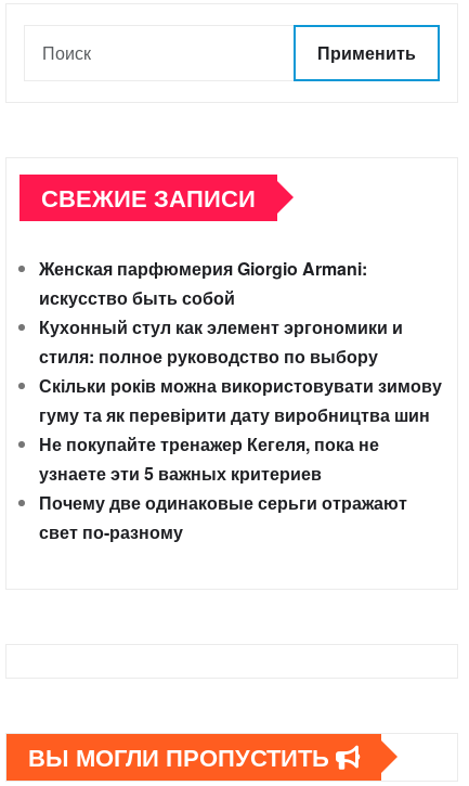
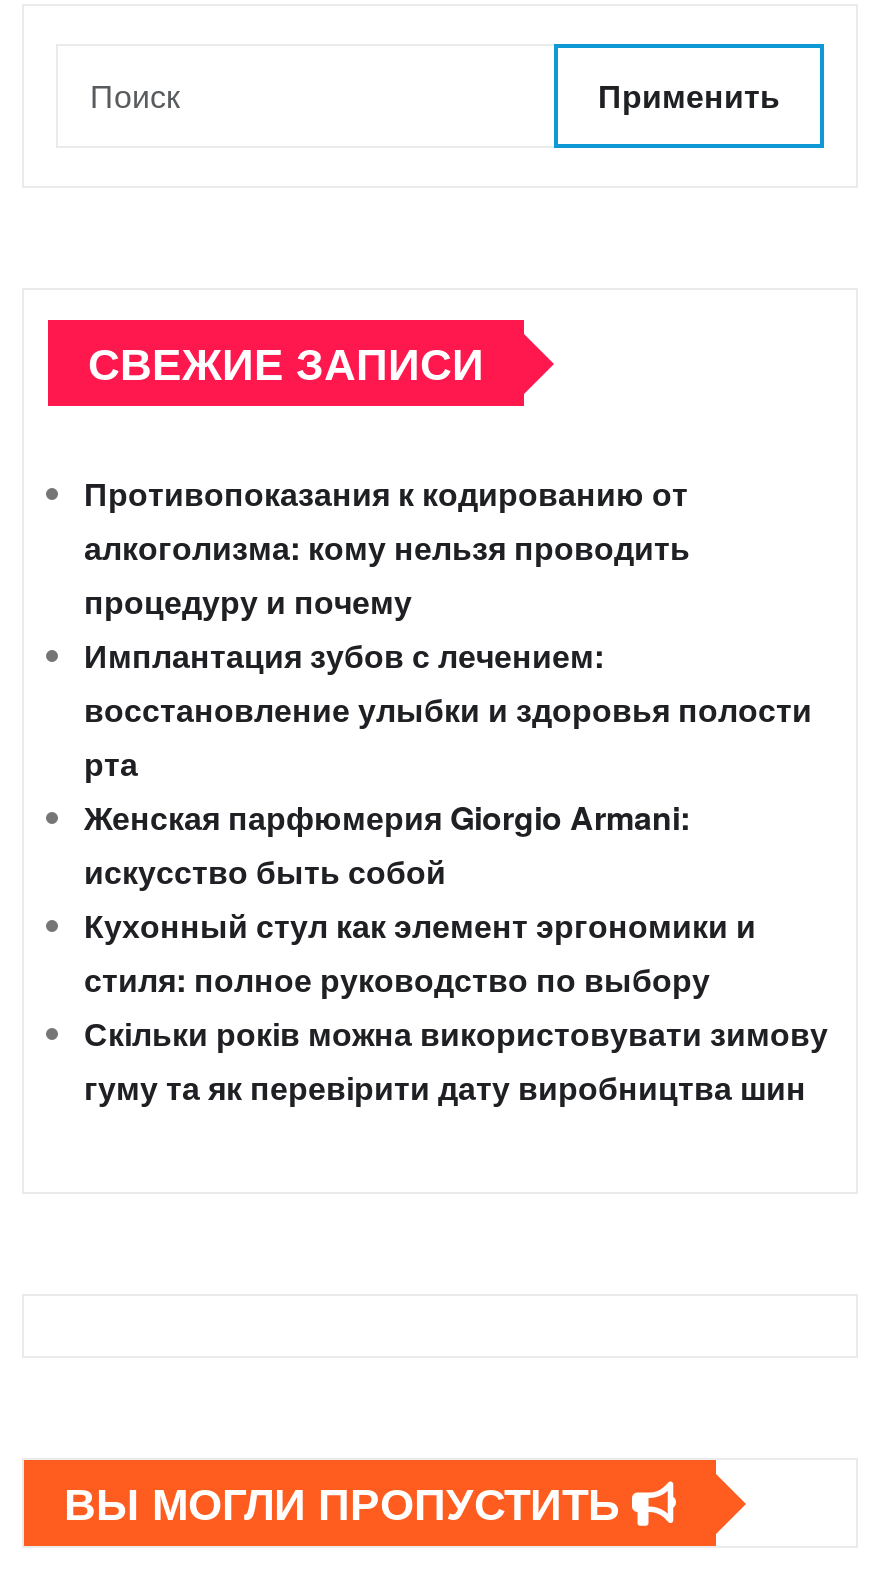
+ Противопоказания к кодированию от
+ алкоголизма: кому нельзя проводить
+ процедуру и почему
+ Имплантация зубов с лечением:
+ восстановление улыбки и здоровья полости
+ рта

moved down: Женская парфюмерия Giorgio Armani: | искусство быть собой | Кухонный стул как элемент эргономики и | стиля: полное руководство по выбору | Скільки років можна використовувати зимову | гуму та як перевірити дату виробництва шин

- Не покупайте тренажер Кегеля, пока не
- узнаете эти 5 важных критериев
- Почему две одинаковые серьги отражают
- свет по-разному
